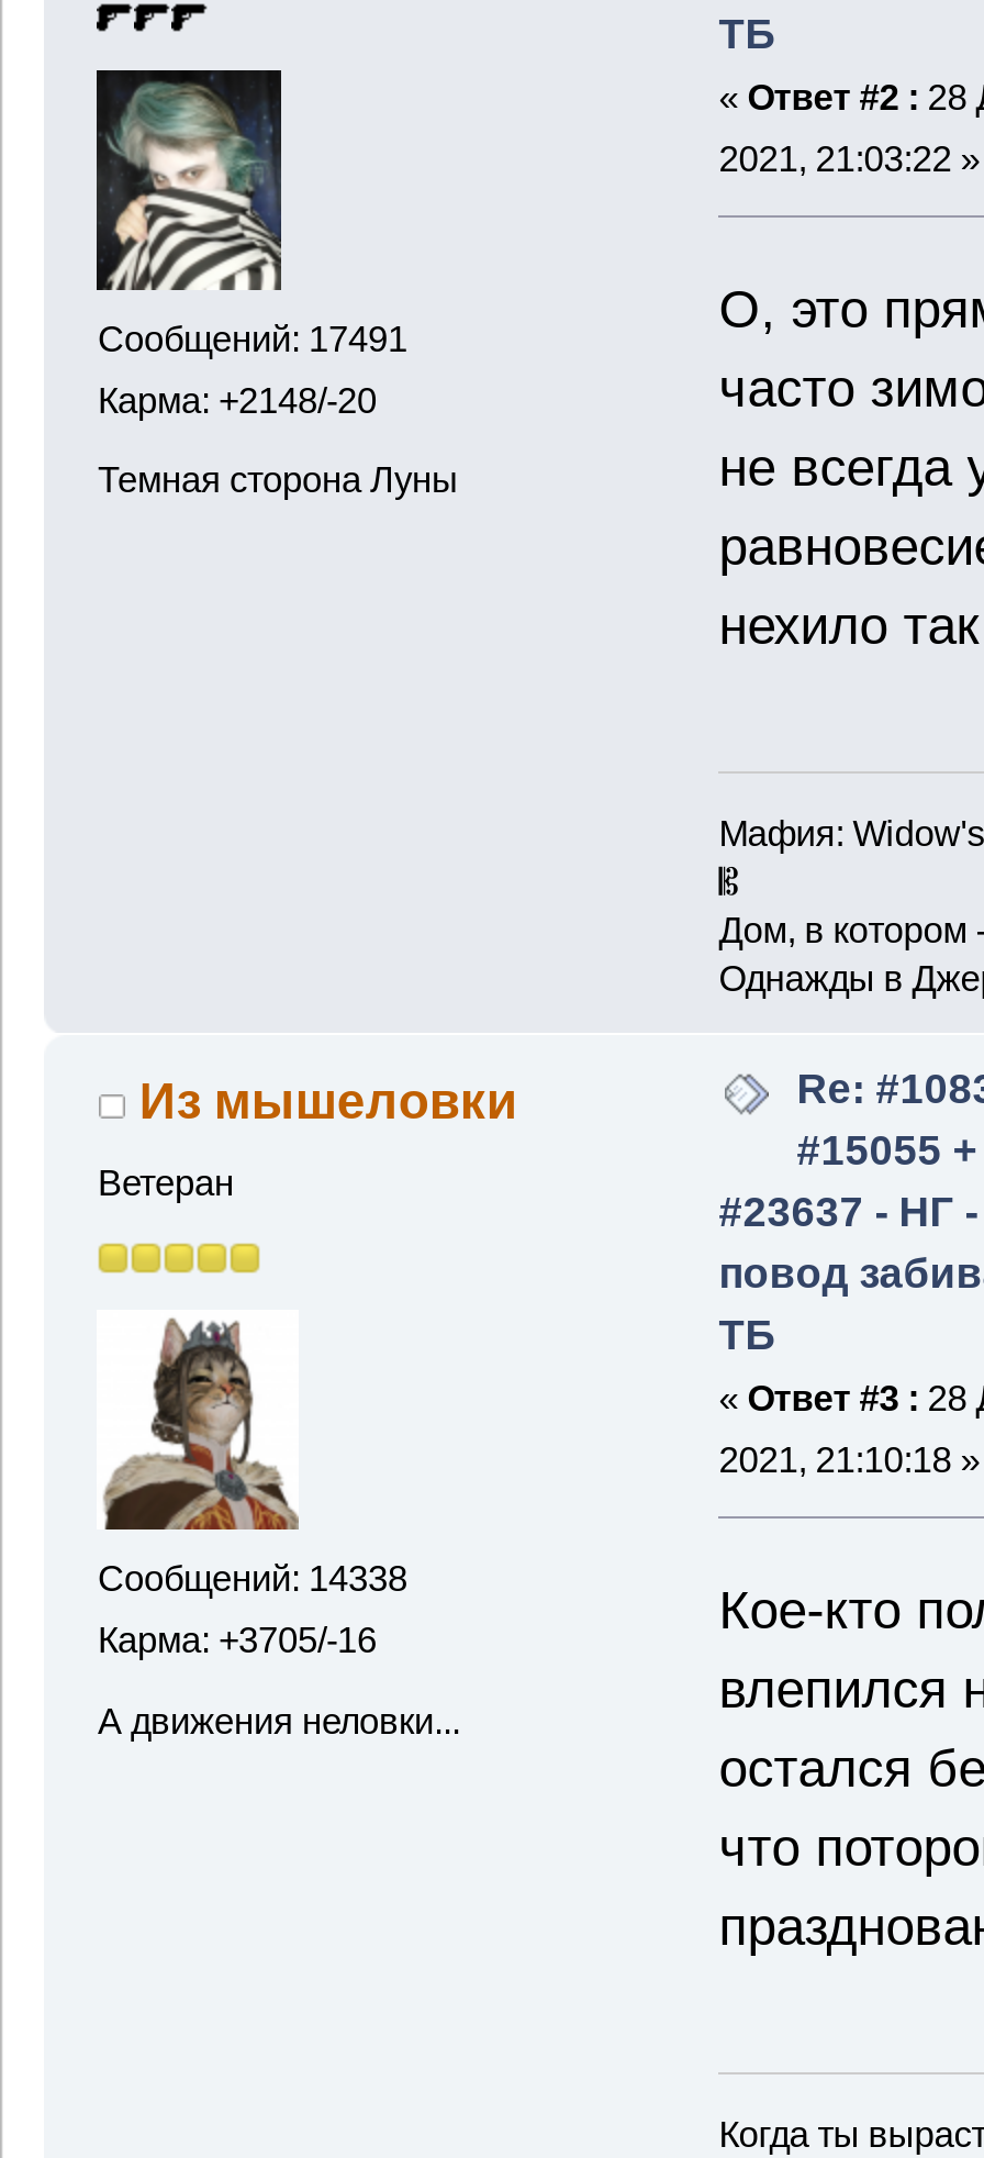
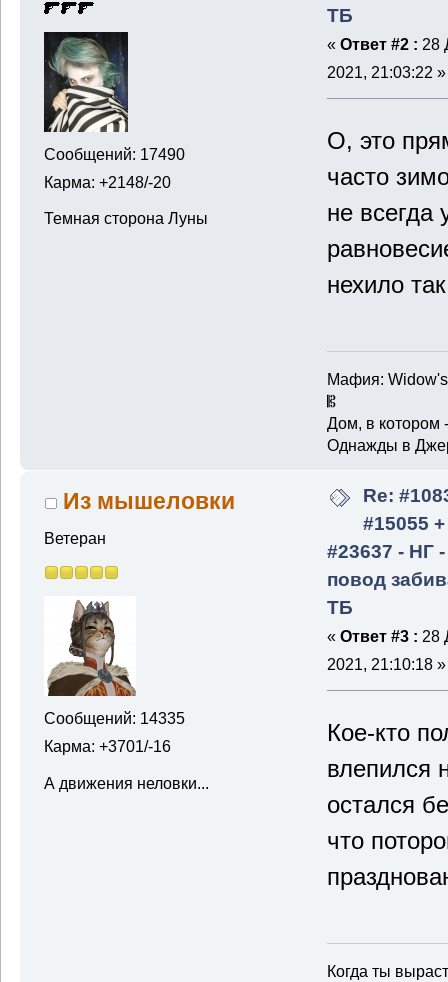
- Сообщений: 17491
+ Сообщений: 17490

- Сообщений: 14338
+ Сообщений: 14335

- Карма: +3705/-16
+ Карма: +3701/-16
